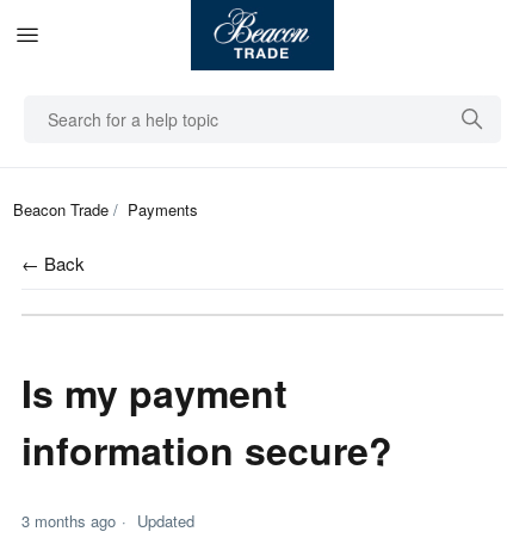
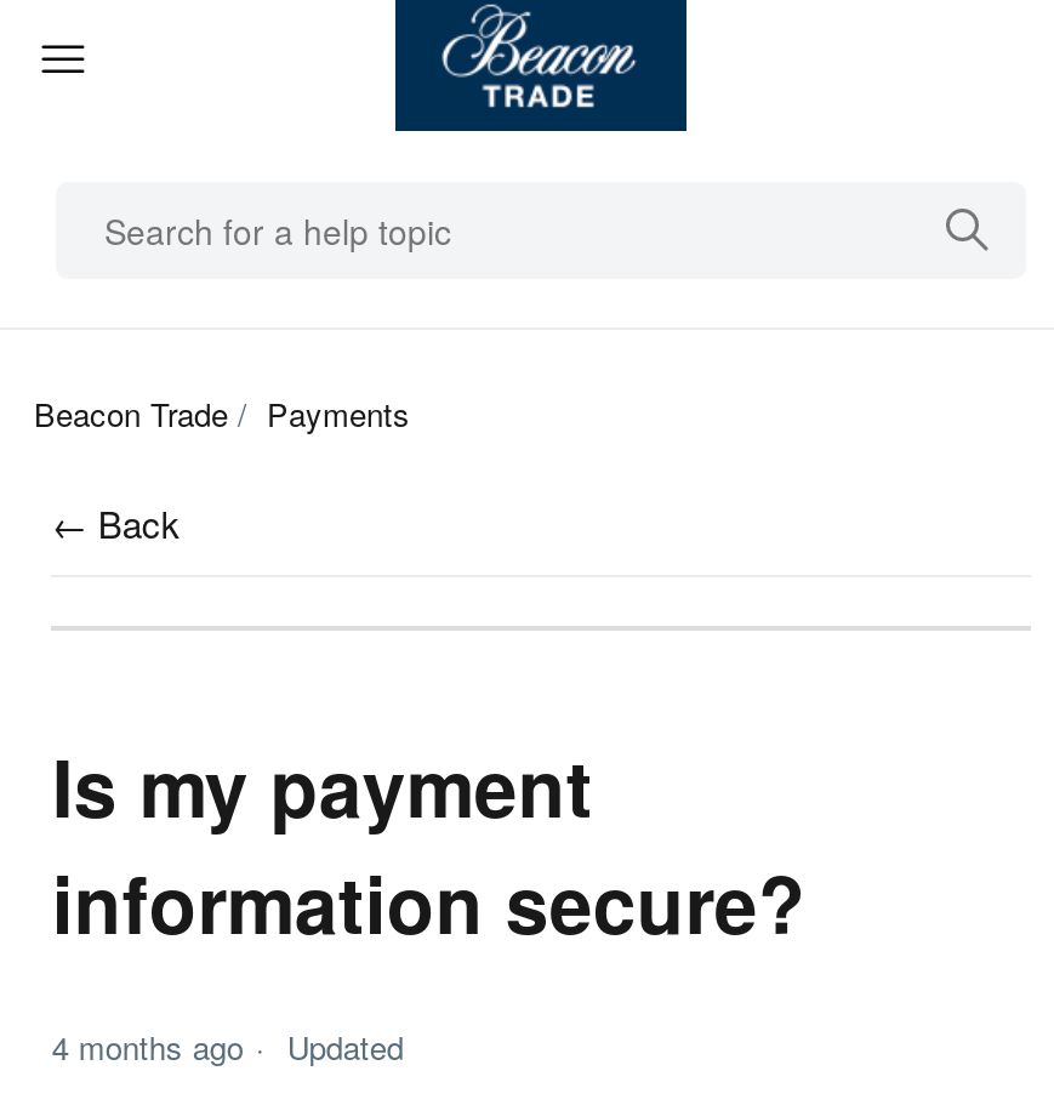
- 3 months ago Updated
+ 4 months ago Updated
